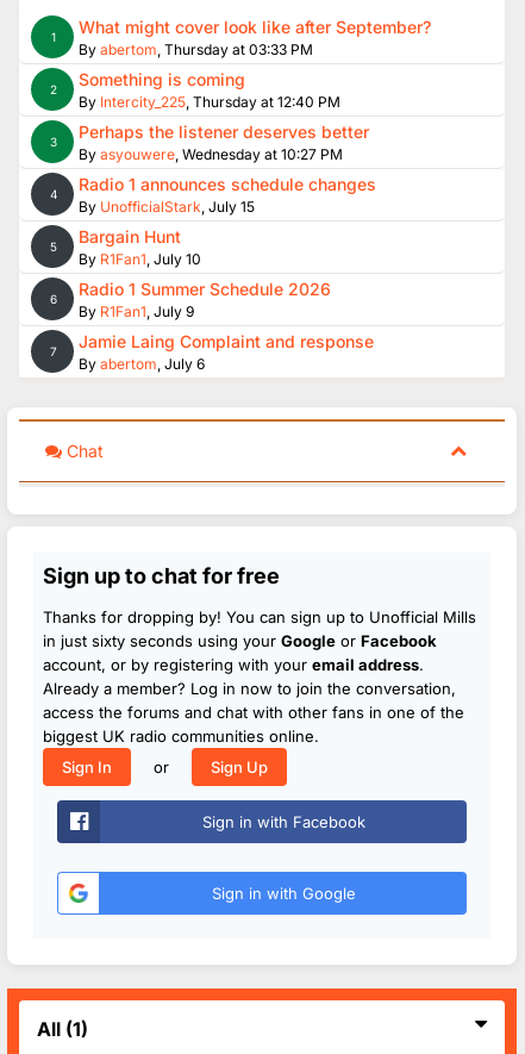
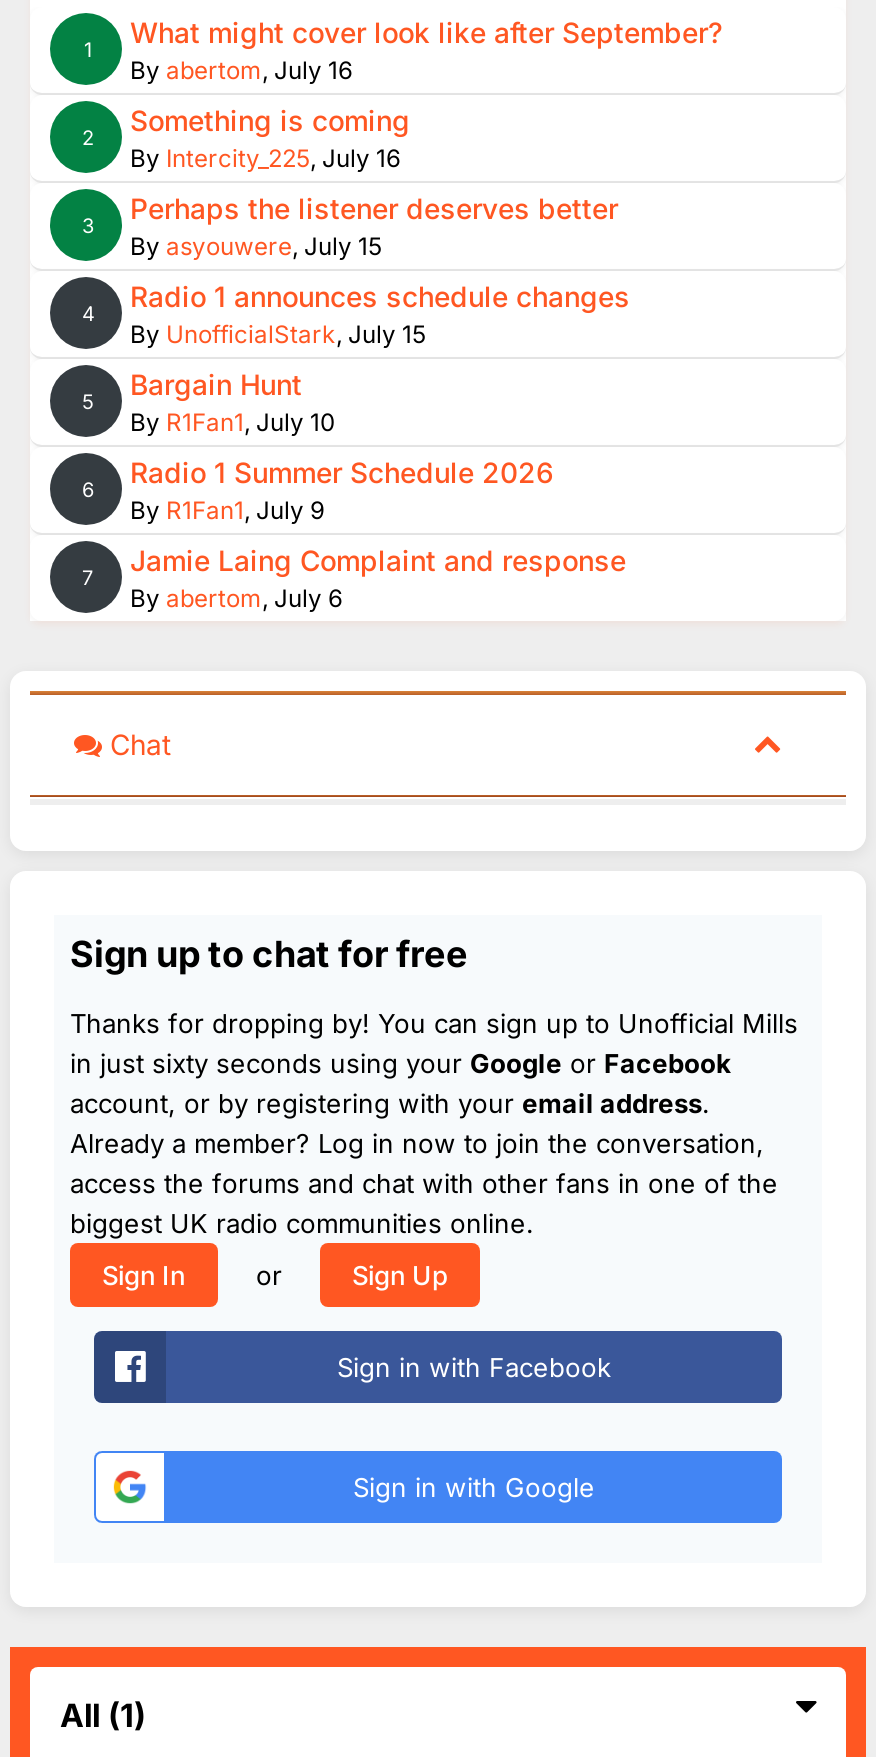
- By abertom, Thursday at 03:33 PM
+ By abertom, July 16

- By Intercity_225, Thursday at 12:40 PM
+ By Intercity_225, July 16

- By asyouwere, Wednesday at 10:27 PM
+ By asyouwere, July 15
